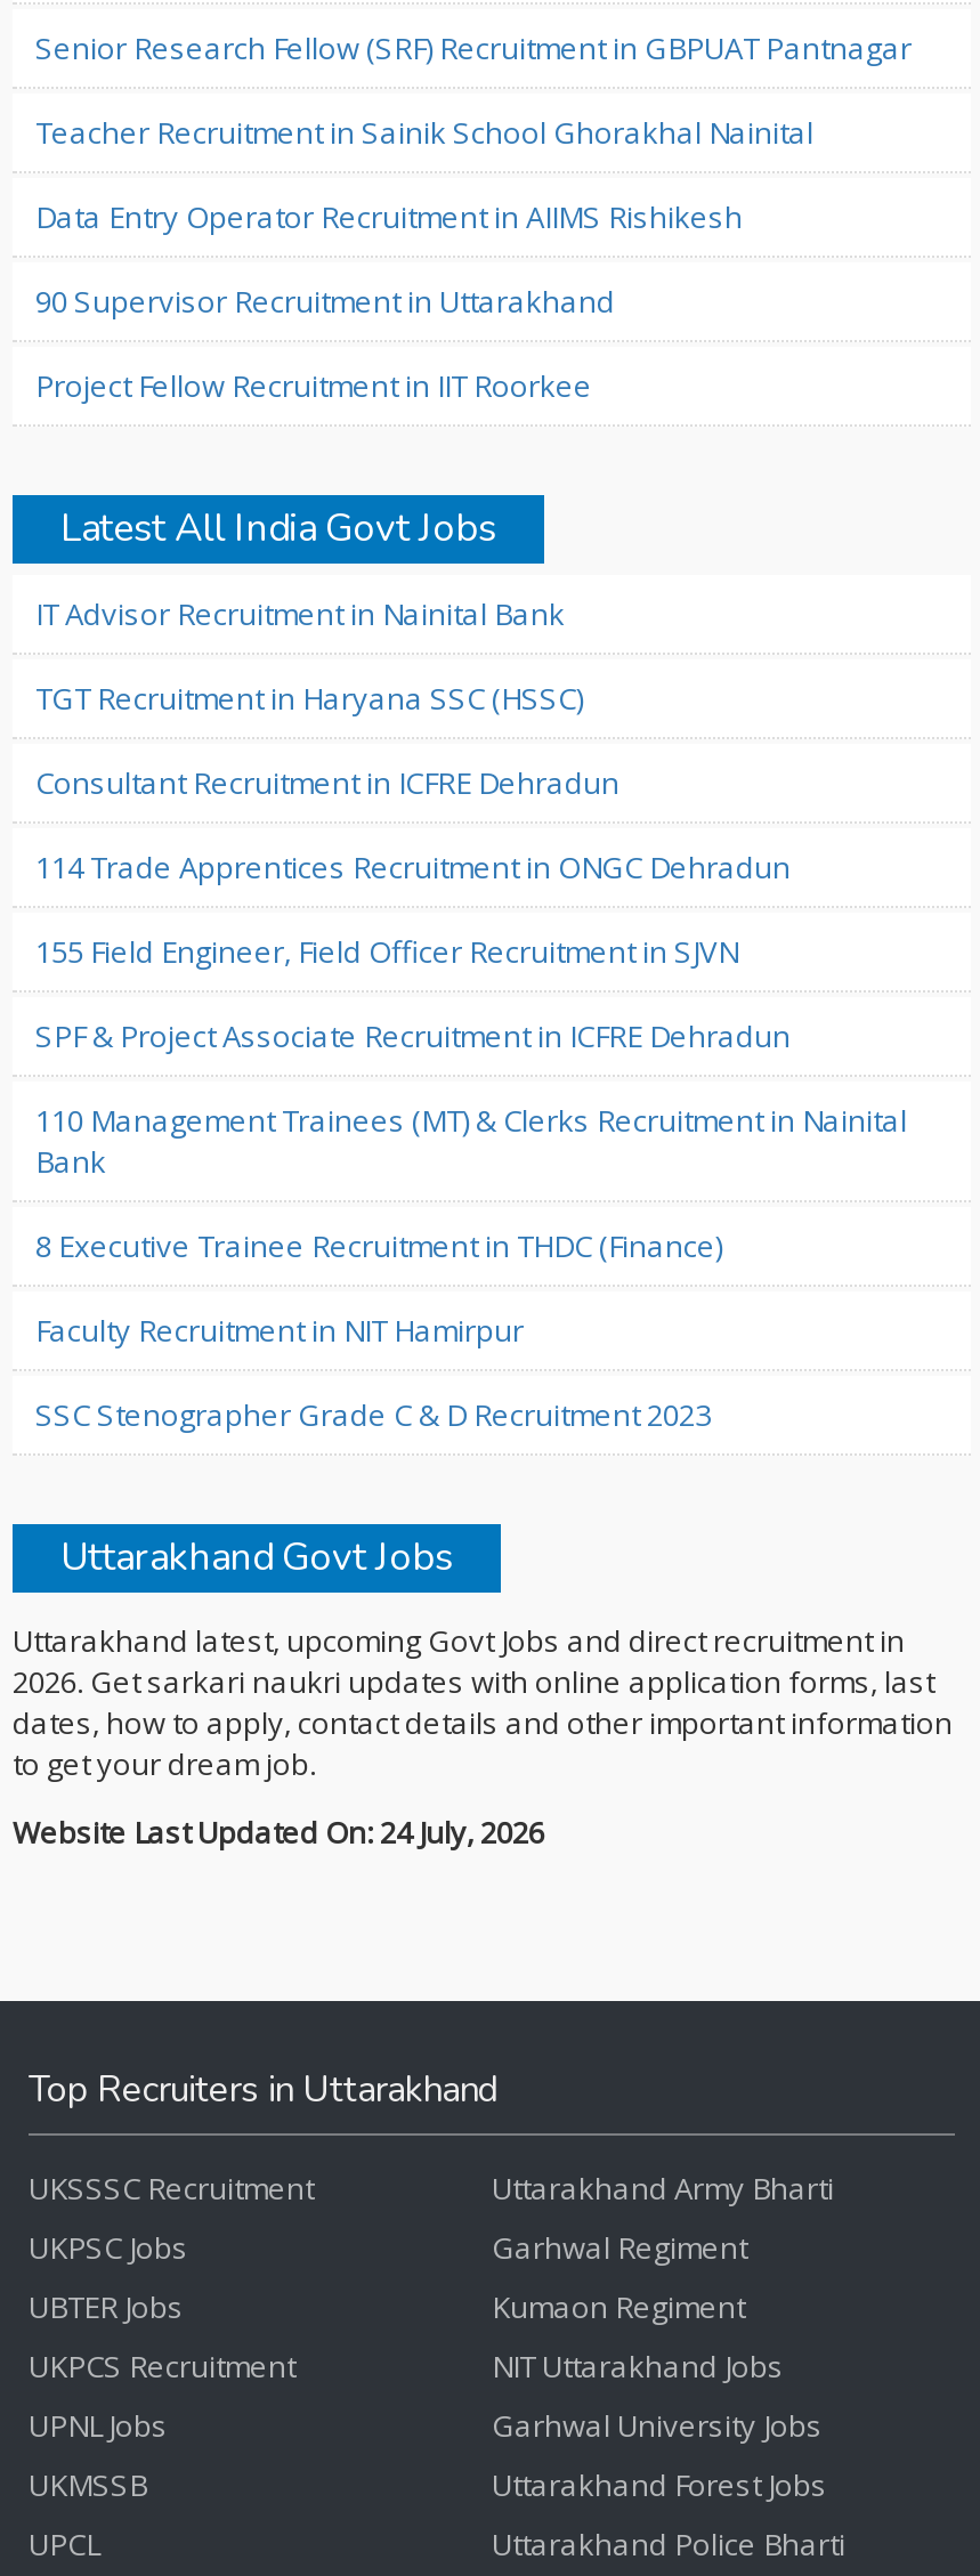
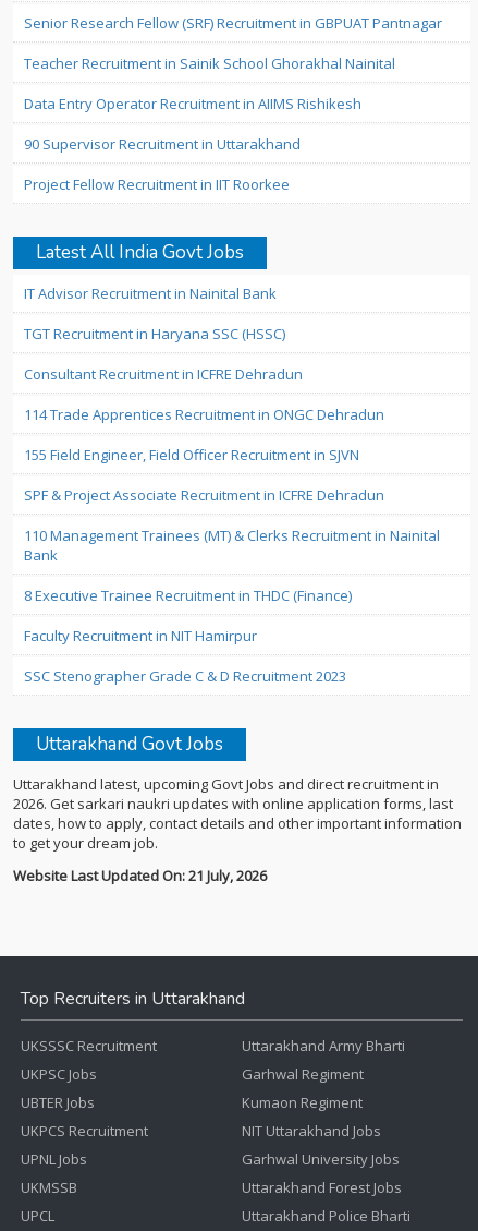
- Website Last Updated On: 24 July, 2026
+ Website Last Updated On: 21 July, 2026
